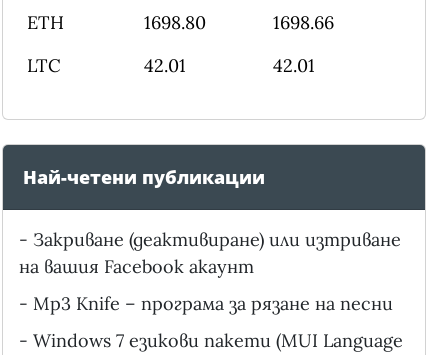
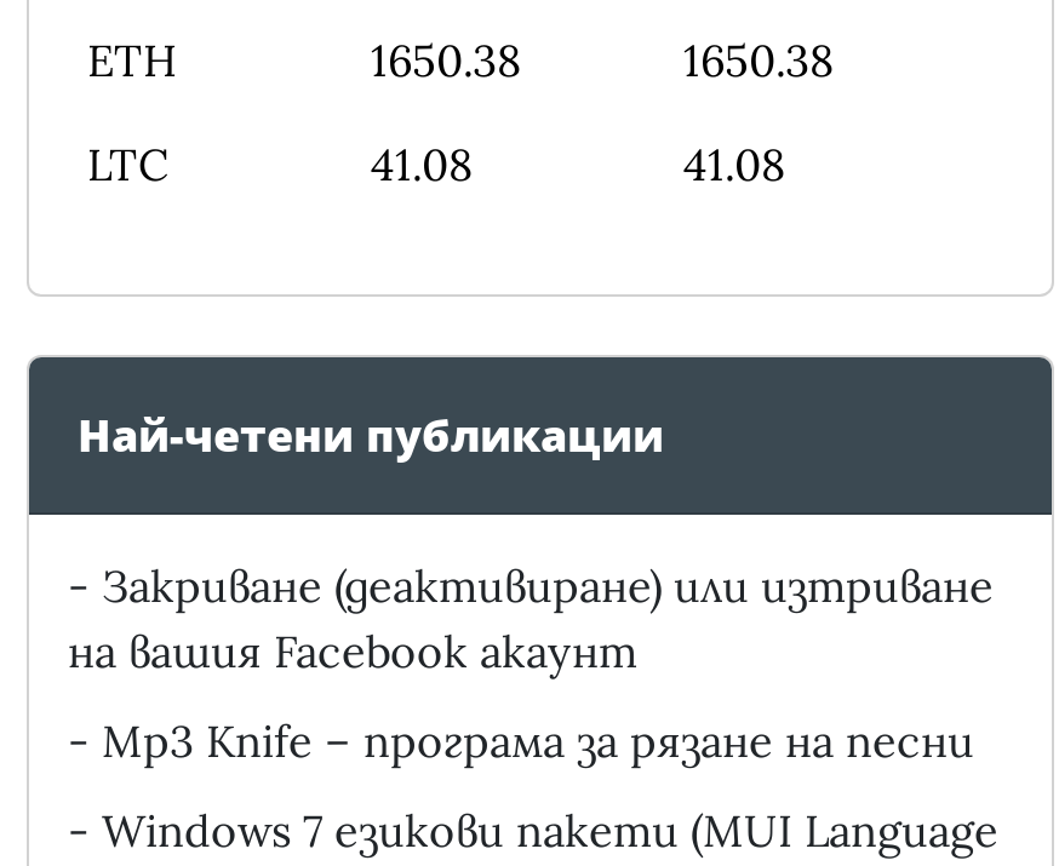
- 1698.80
+ 1650.38

- 1698.66
+ 1650.38

- 42.01
+ 41.08

- 42.01
+ 41.08
